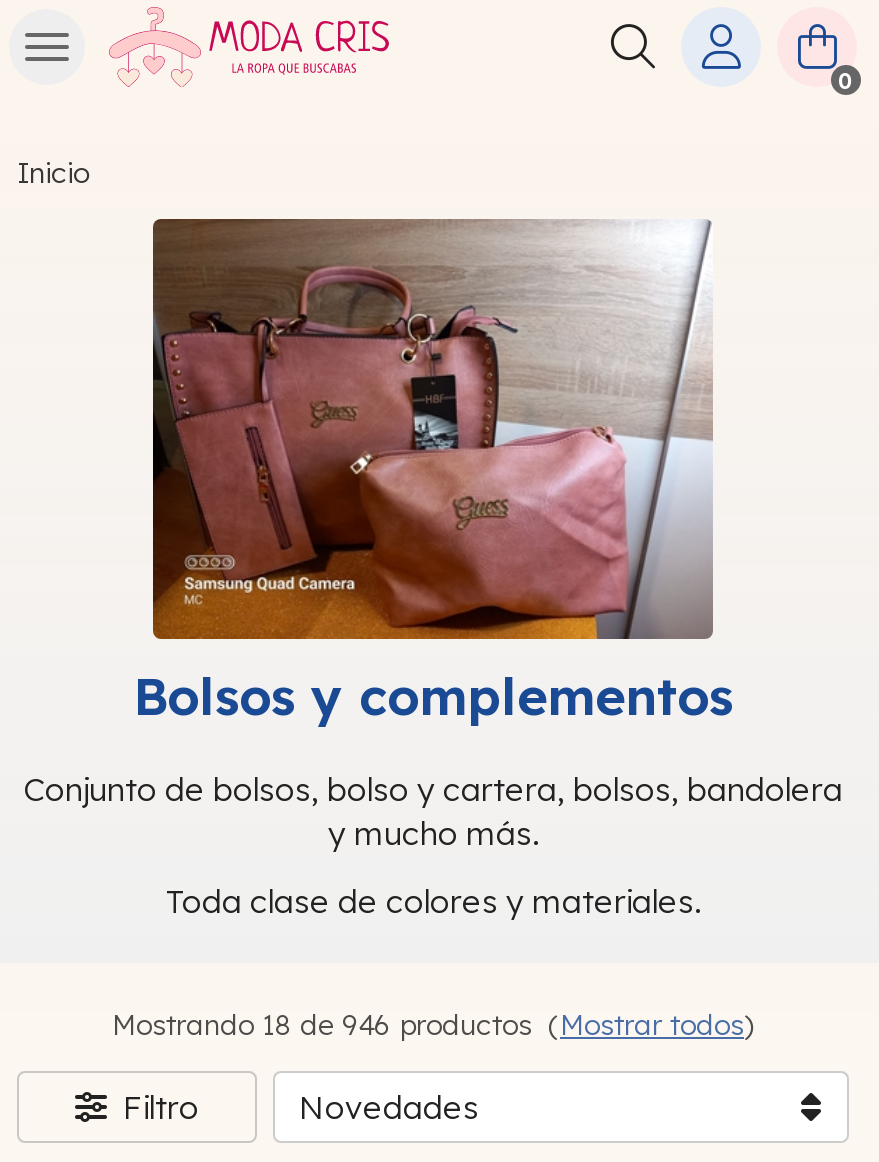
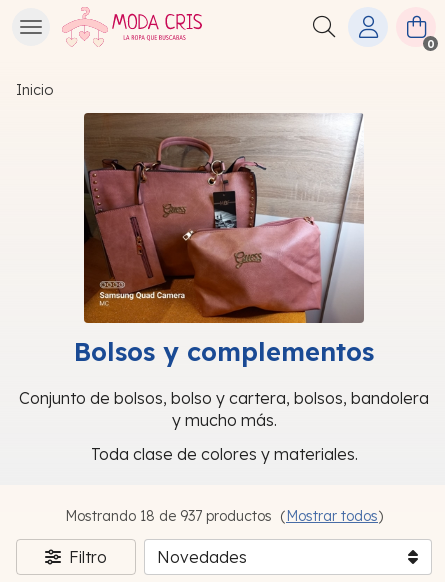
- Mostrando 18 de 946 productos (Mostrar todos)
+ Mostrando 18 de 937 productos (Mostrar todos)
